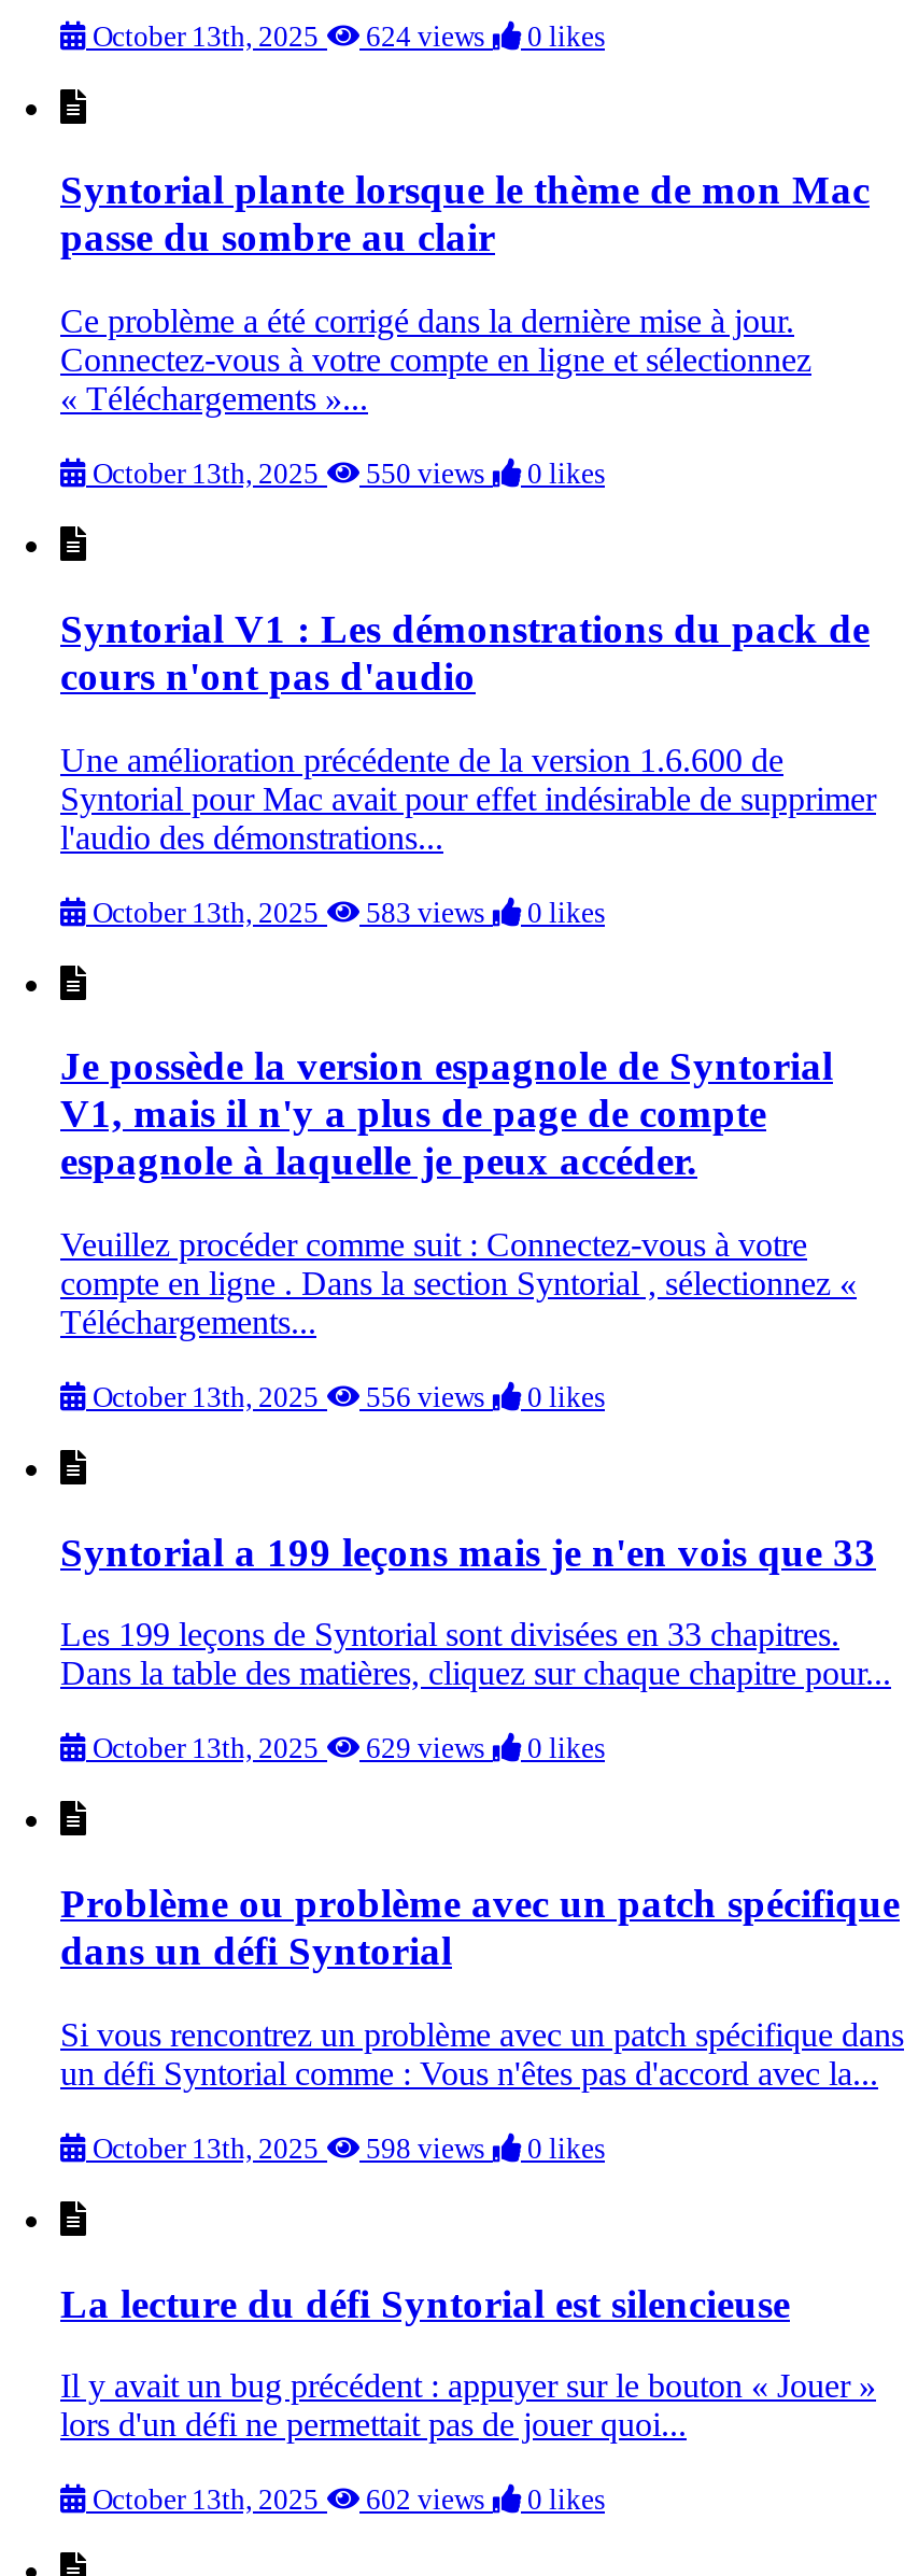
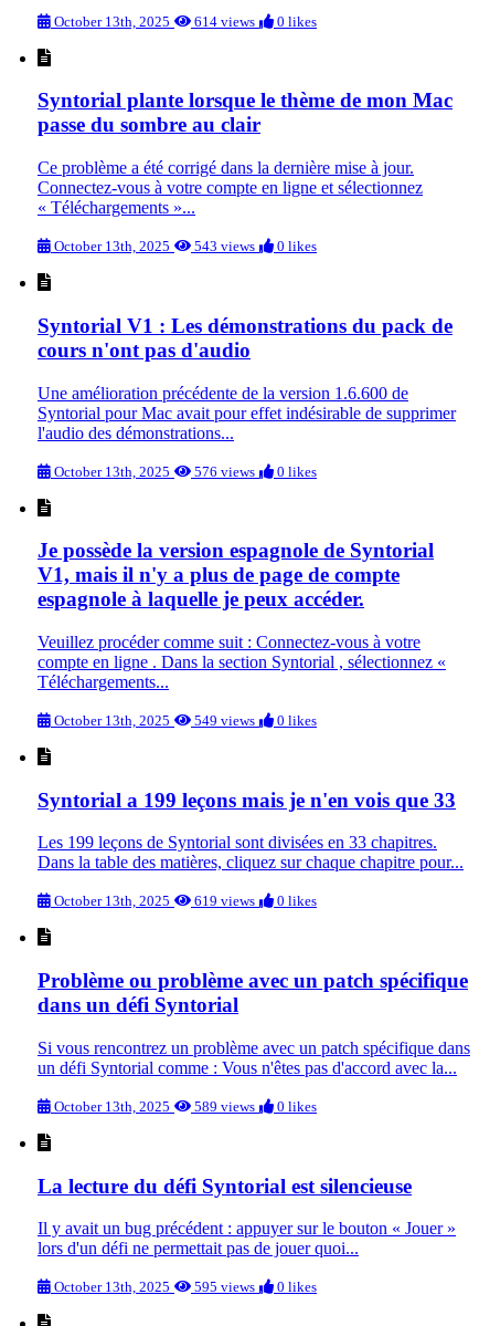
- October 13th, 2025 624 views 0 likes
+ October 13th, 2025 614 views 0 likes

- October 13th, 2025 550 views 0 likes
+ October 13th, 2025 543 views 0 likes

- October 13th, 2025 583 views 0 likes
+ October 13th, 2025 576 views 0 likes

- October 13th, 2025 556 views 0 likes
+ October 13th, 2025 549 views 0 likes

- October 13th, 2025 629 views 0 likes
+ October 13th, 2025 619 views 0 likes

- October 13th, 2025 598 views 0 likes
+ October 13th, 2025 589 views 0 likes

- October 13th, 2025 602 views 0 likes
+ October 13th, 2025 595 views 0 likes
